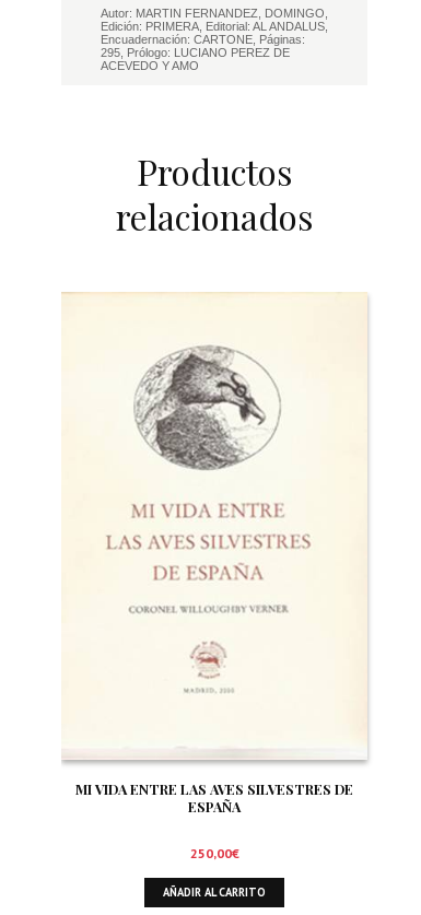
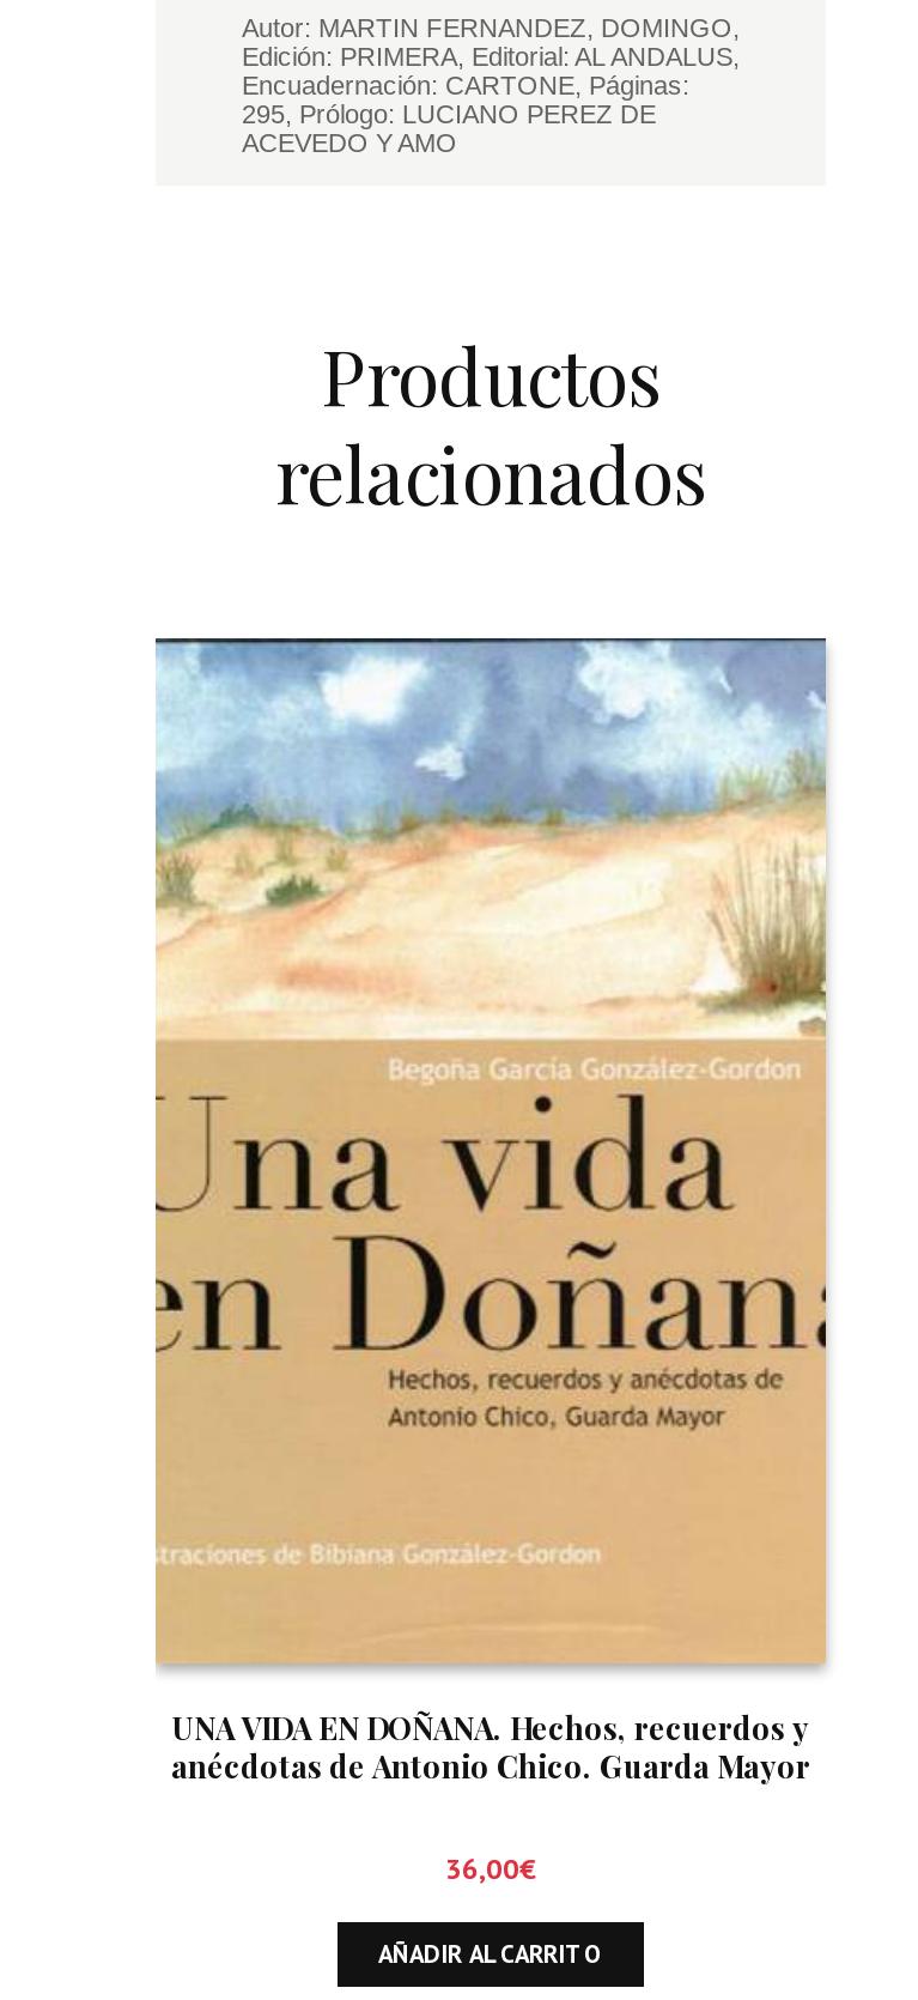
- [image]
- MI VIDA ENTRE LAS AVES SILVESTRES DE
- ESPAÑA
+ [image]
+ UNA VIDA EN DOÑANA. Hechos, recuerdos y
+ anécdotas de Antonio Chico. Guarda Mayor

- 250,00€
+ 36,00€
